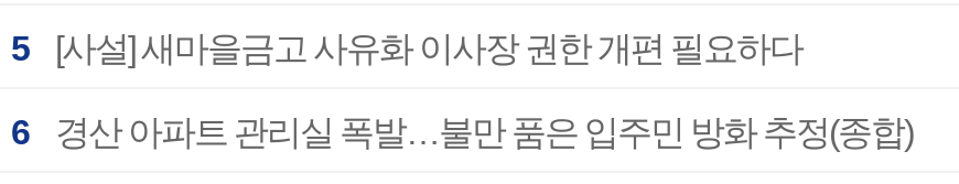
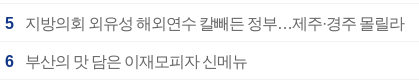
- [사설] 새마을금고 사유화 이사장 권한 개편 필요하다
+ 지방의회 외유성 해외연수 칼빼든 정부…제주·경주 몰릴라

- 경산 아파트 관리실 폭발…불만 품은 입주민 방화 추정(종합)
+ 부산의 맛 담은 이재모피자 신메뉴
